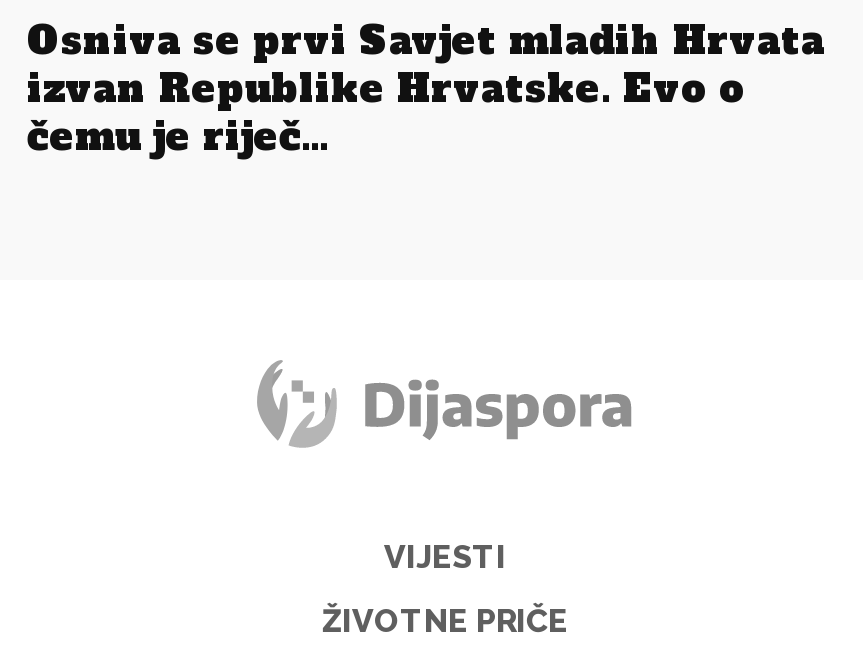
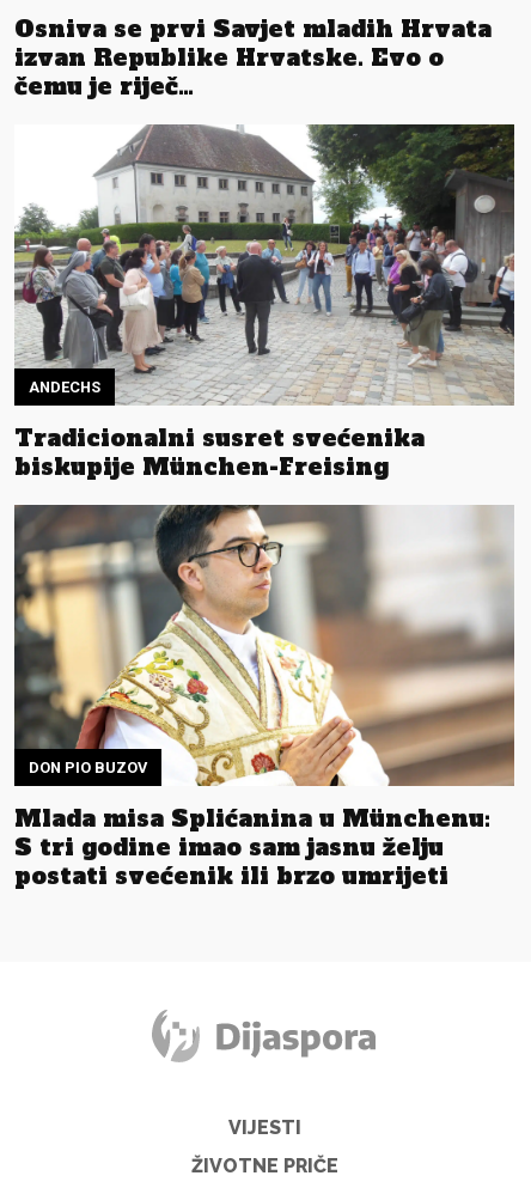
+ [image]
+ ANDECHS
+ Tradicionalni susret svećenika
+ biskupije München-Freising

+ [image]
+ DON PIO BUZOV
+ Mlada misa Splićanina u Münchenu:
+ S tri godine imao sam jasnu želju
+ postati svećenik ili brzo umrijeti
